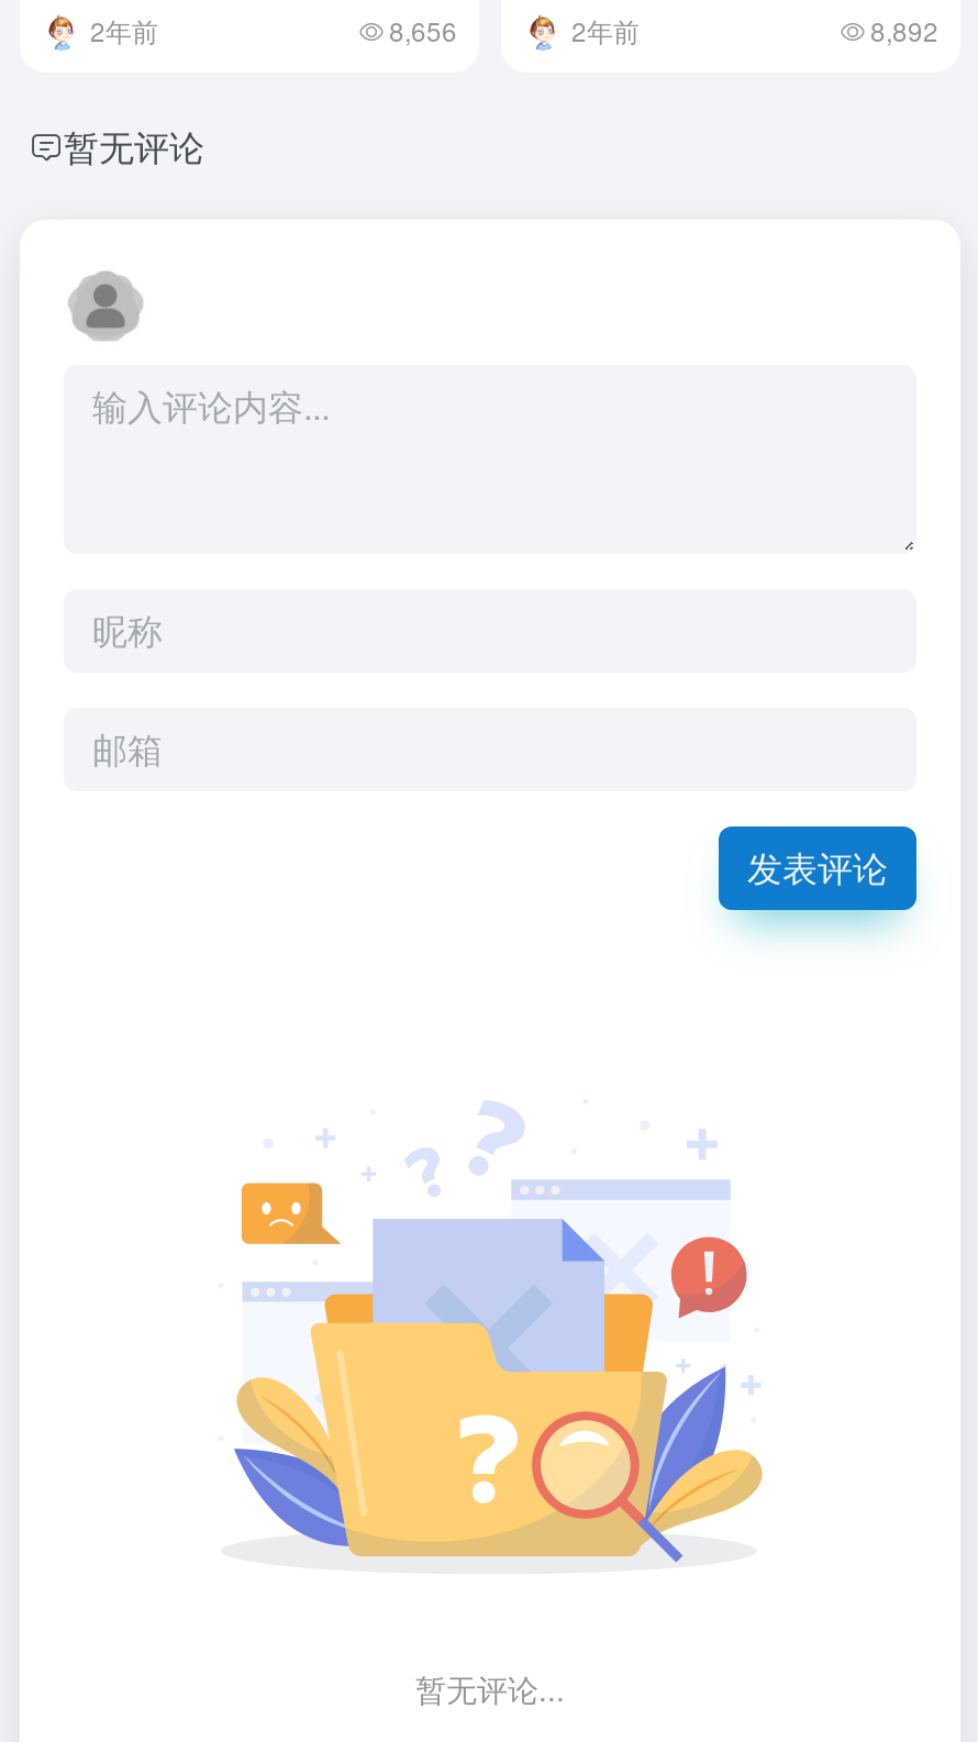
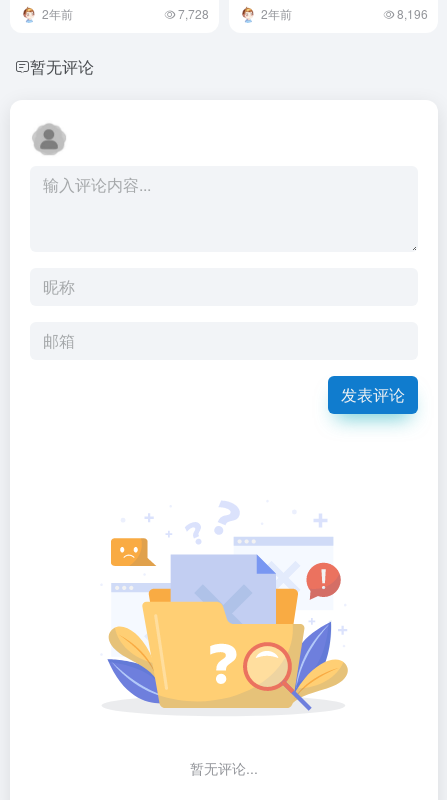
- 8,656
+ 7,728

- 8,892
+ 8,196
